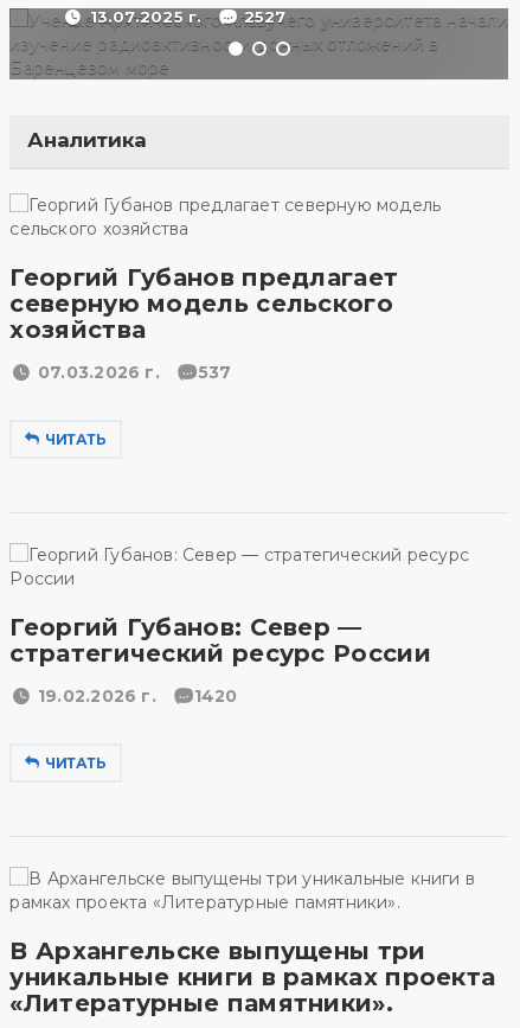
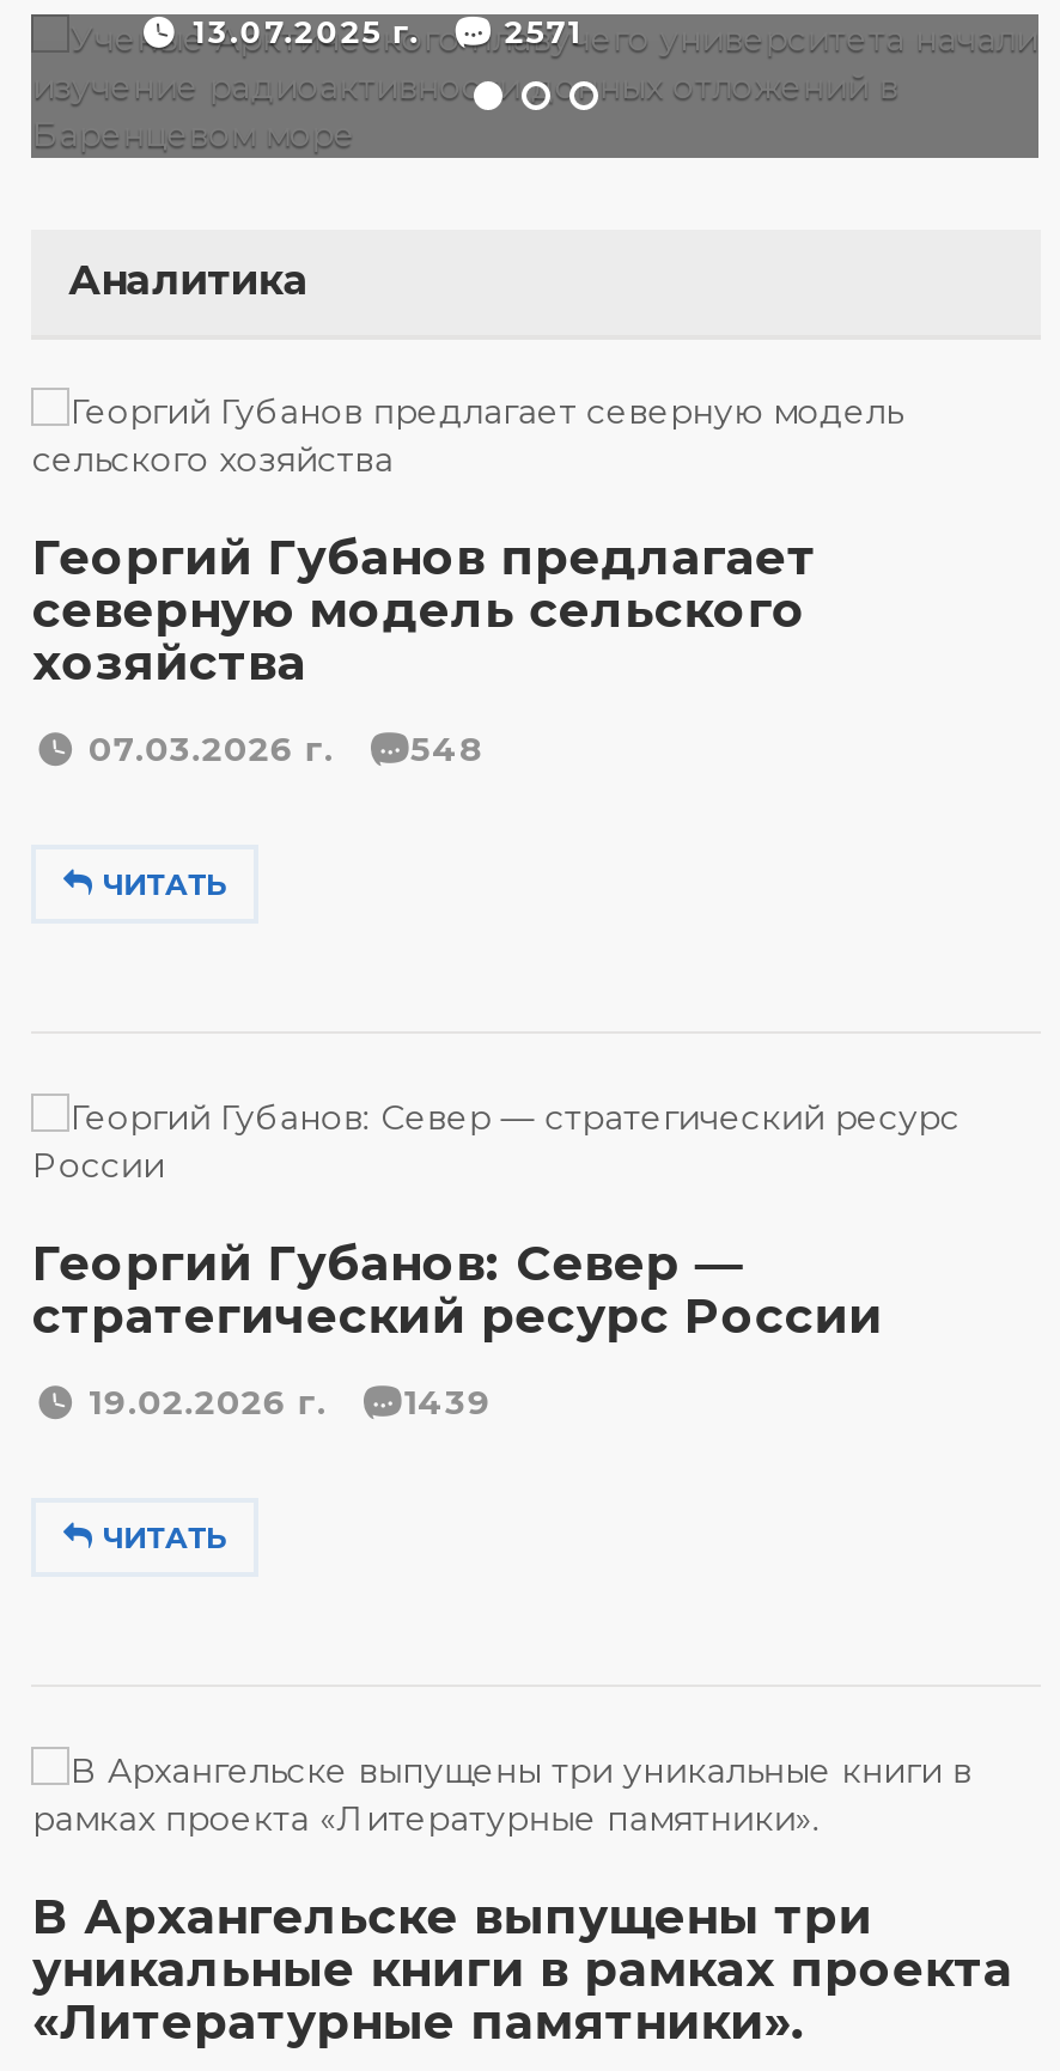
- 2527
+ 2571

- 07.03.2026 г. 537
+ 07.03.2026 г. 548

- 19.02.2026 г. 1420
+ 19.02.2026 г. 1439
